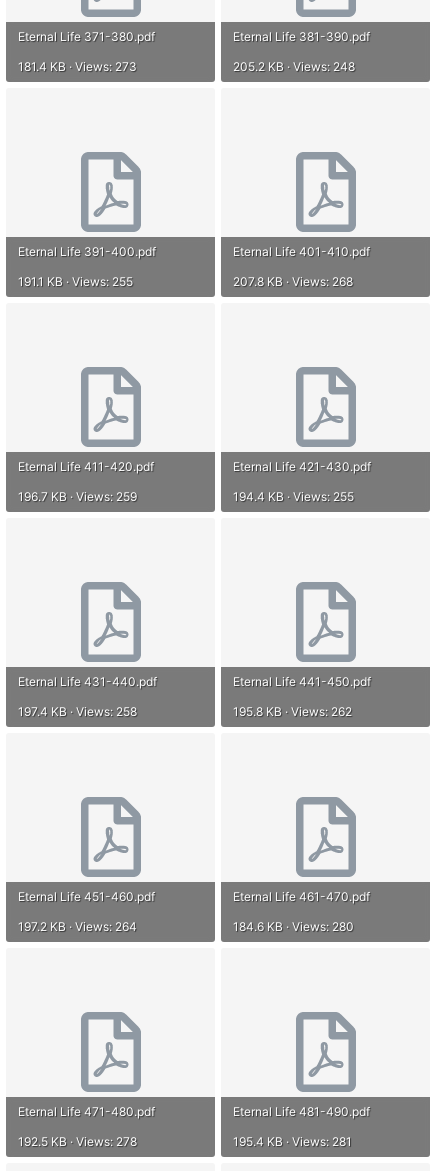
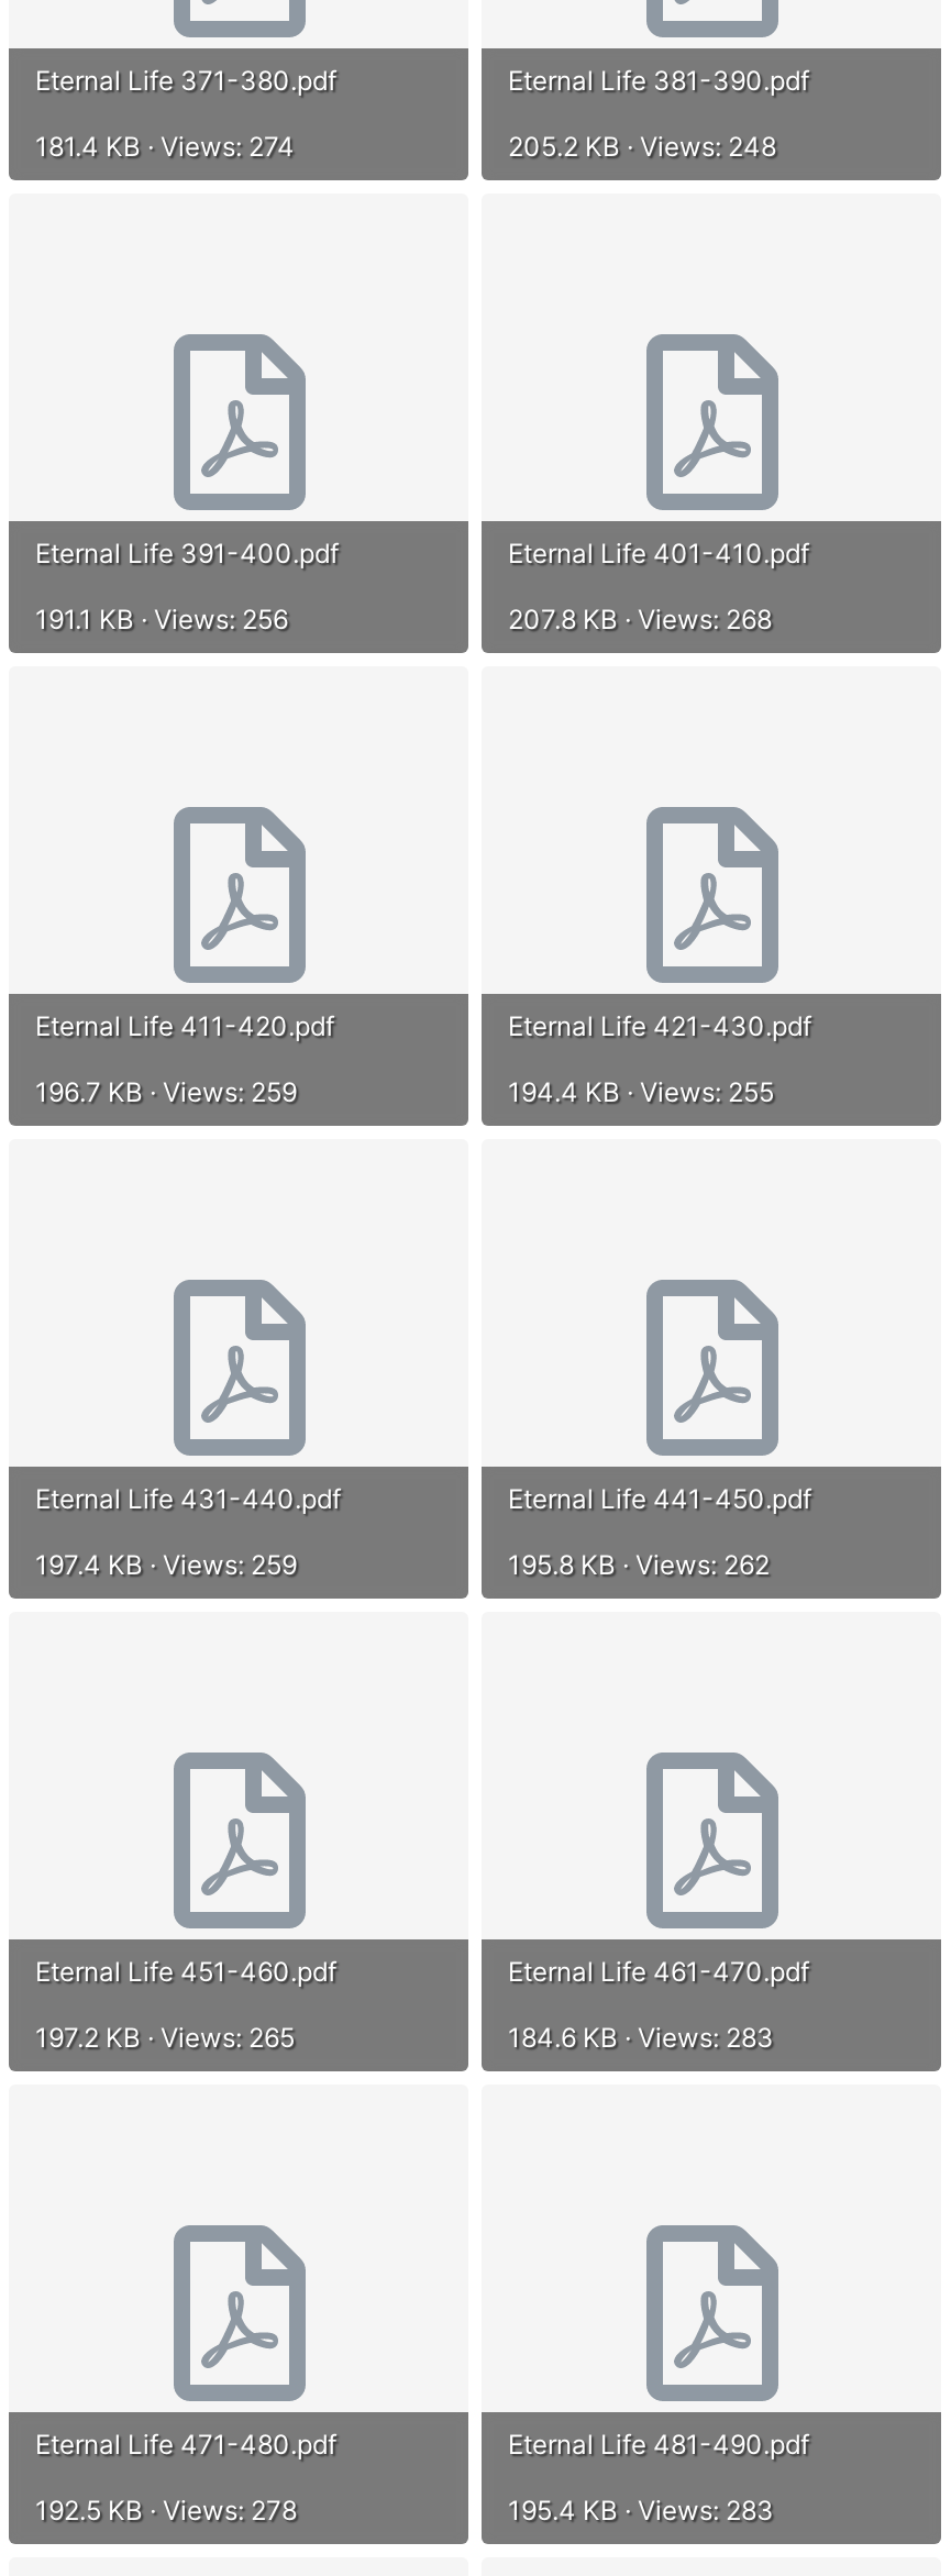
- 181.4 KB · Views: 273
+ 181.4 KB · Views: 274

- 191.1 KB · Views: 255
+ 191.1 KB · Views: 256

- 197.4 KB · Views: 258
+ 197.4 KB · Views: 259

- 197.2 KB · Views: 264
+ 197.2 KB · Views: 265

- 184.6 KB · Views: 280
+ 184.6 KB · Views: 283

- 195.4 KB · Views: 281
+ 195.4 KB · Views: 283
